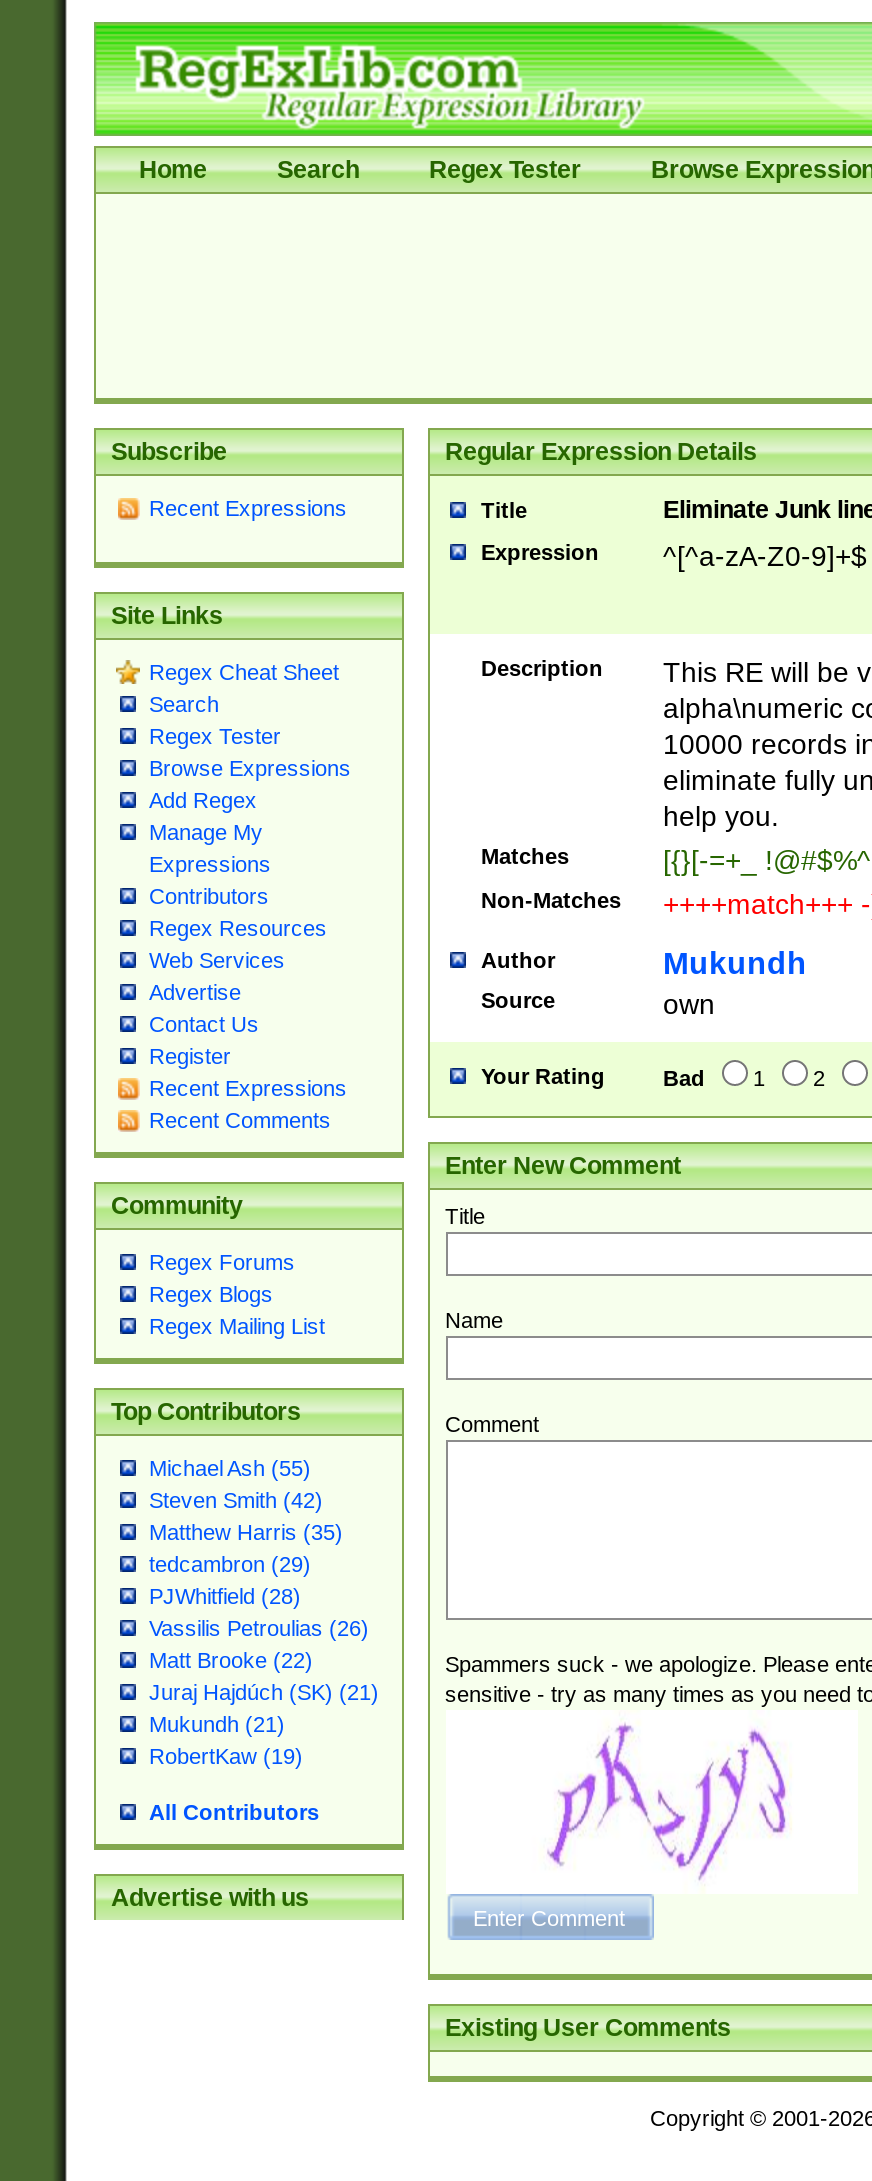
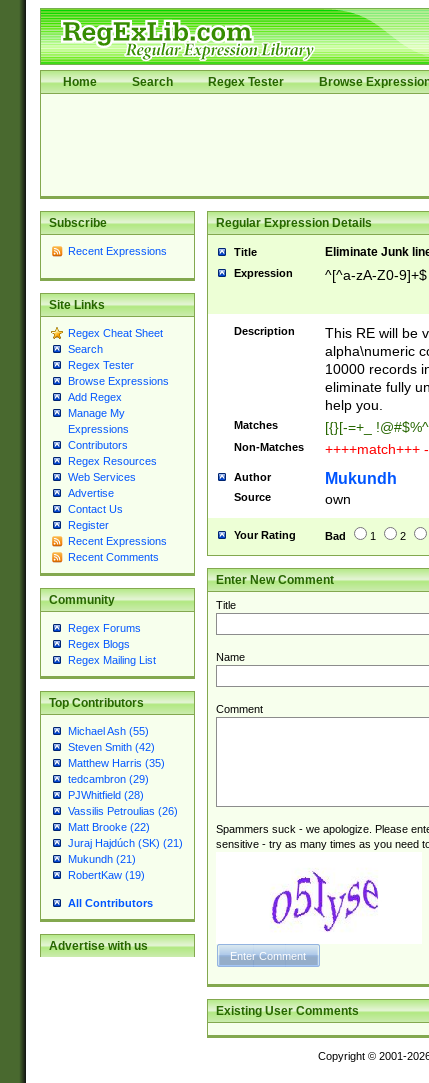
- [image]
+ [image]
